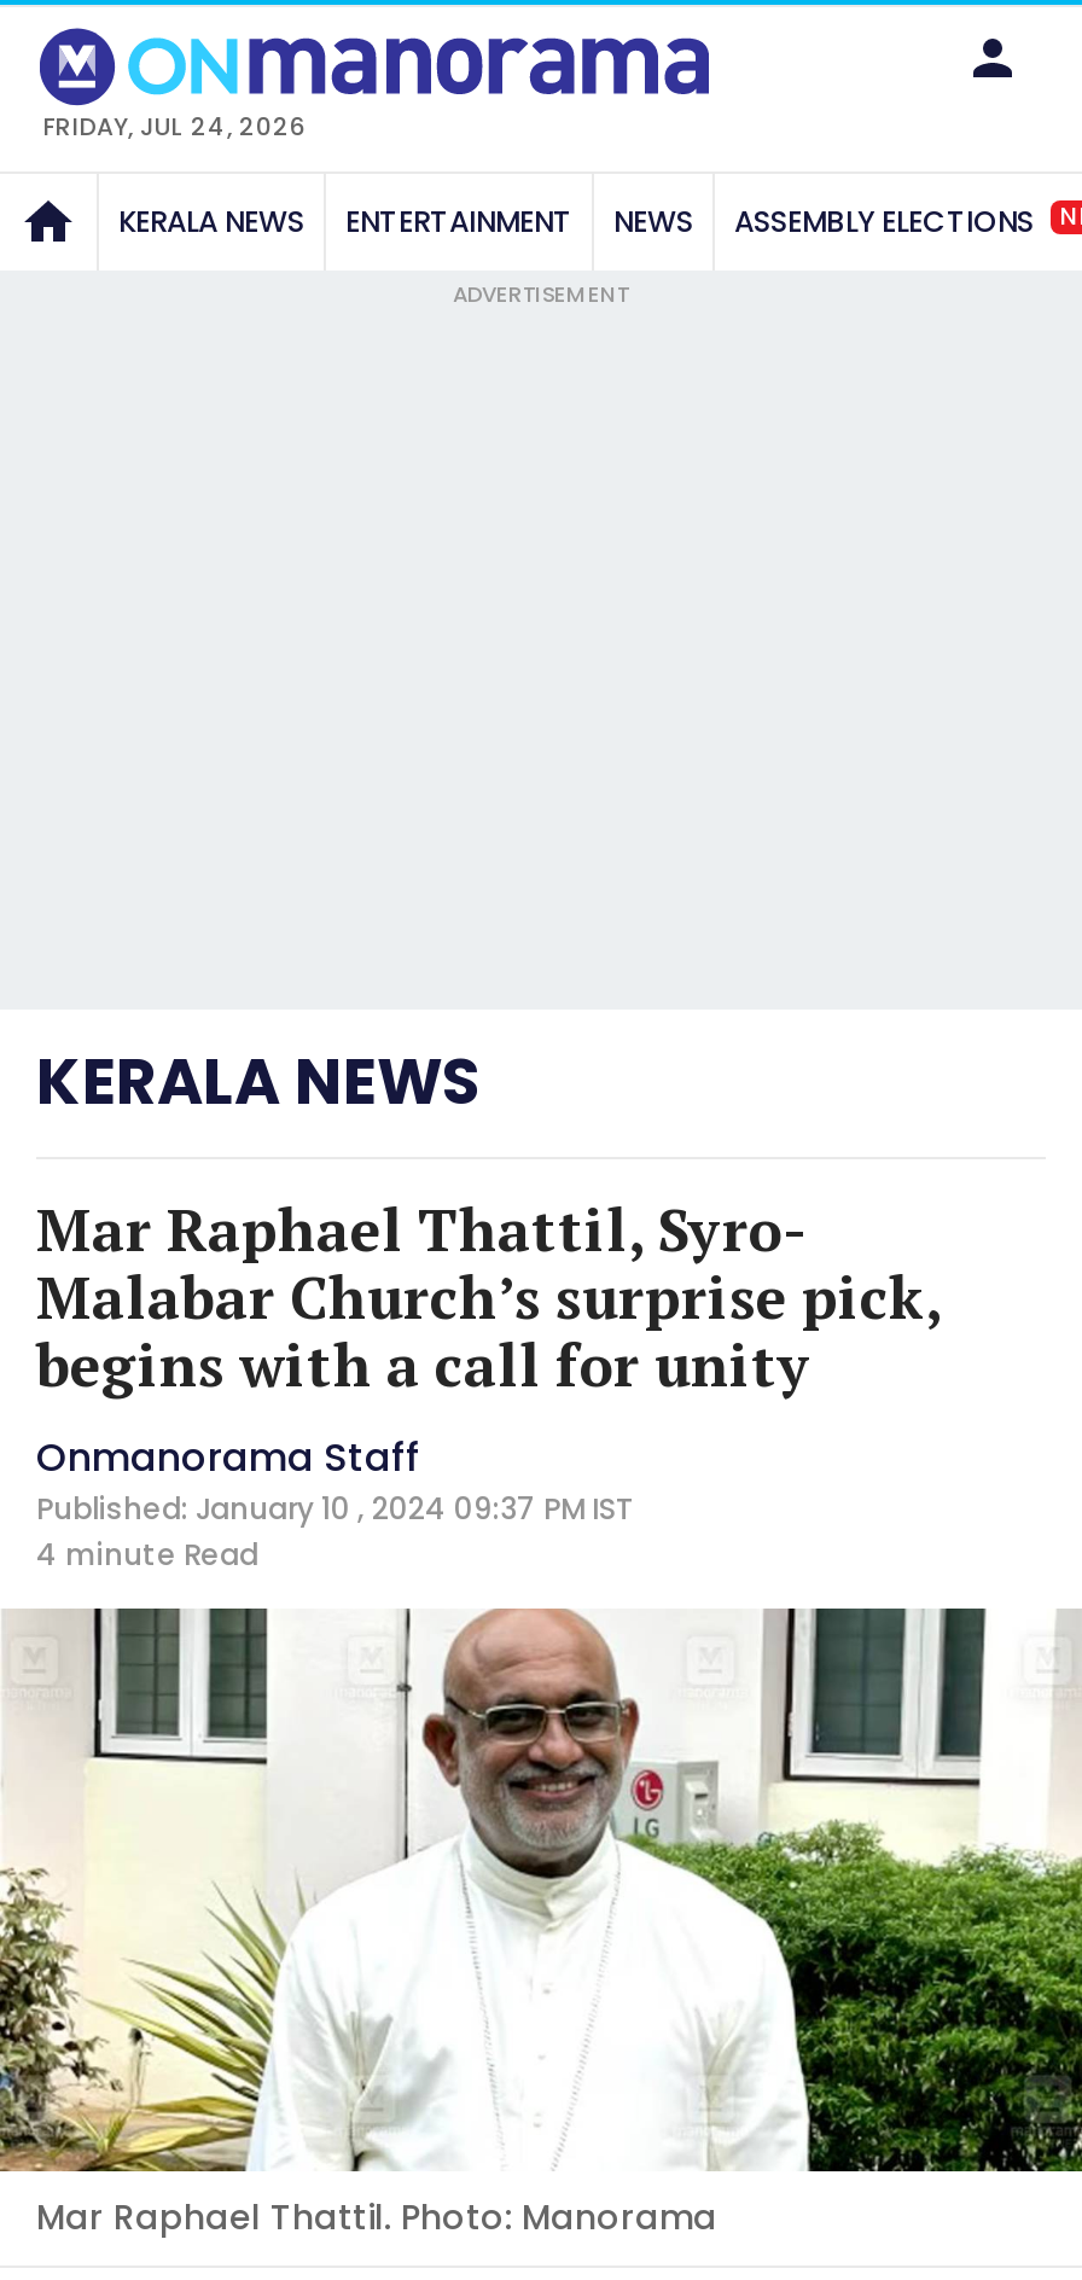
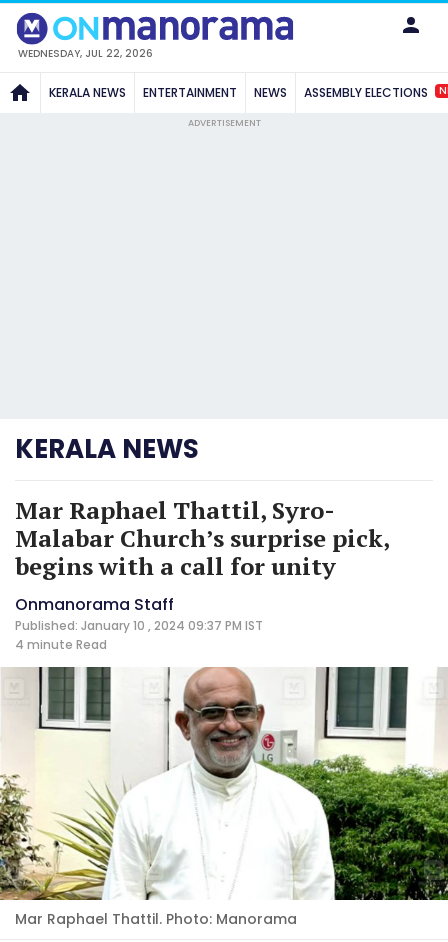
- FRIDAY, JUL 24, 2026
+ WEDNESDAY, JUL 22, 2026
